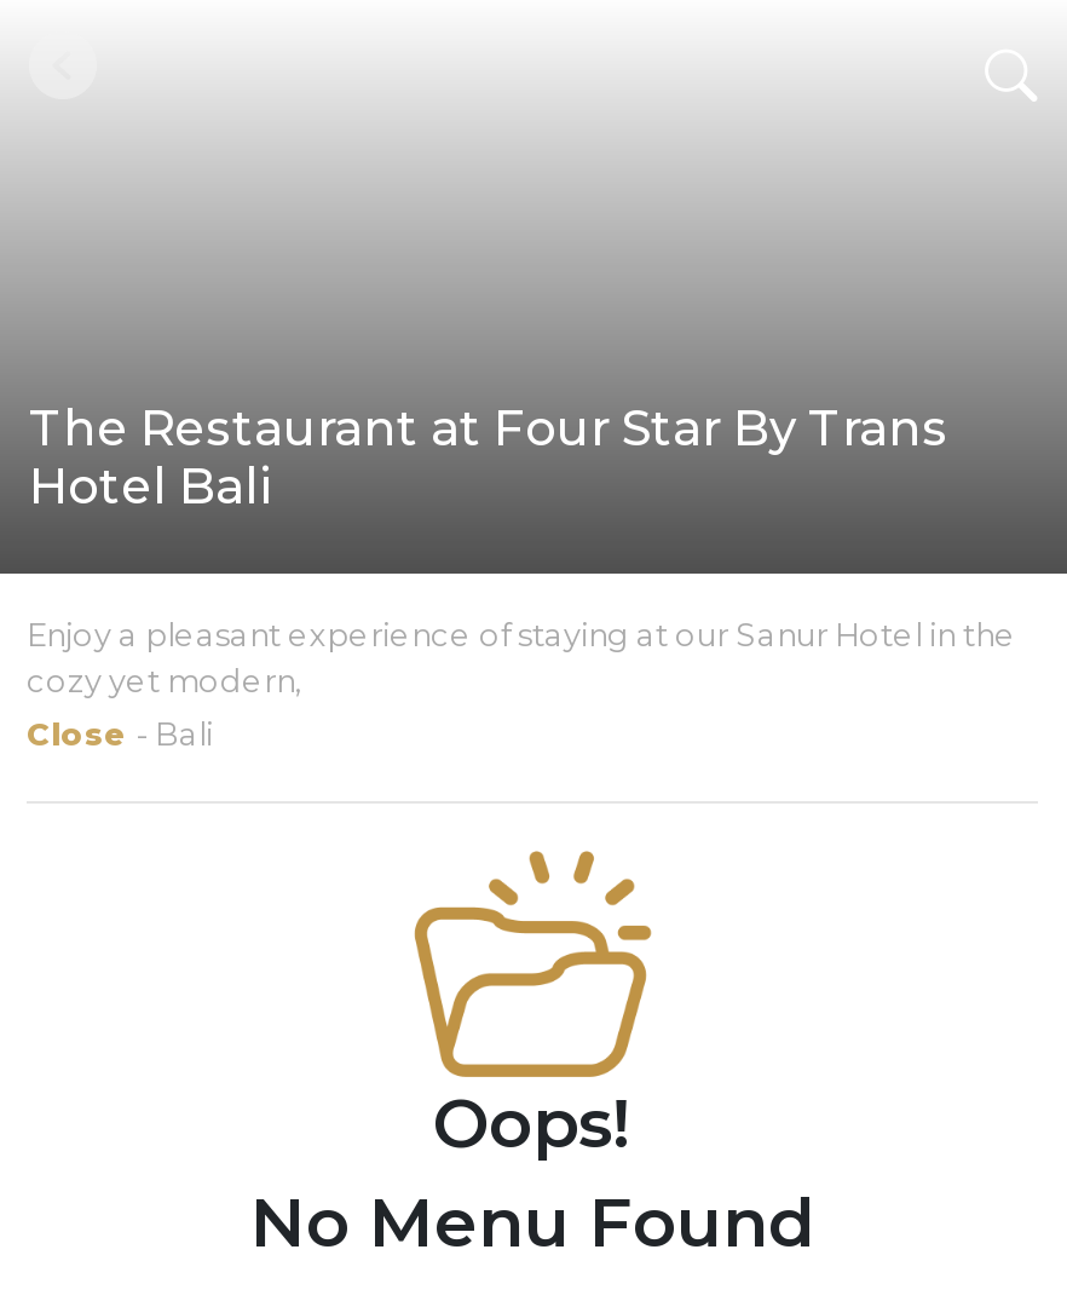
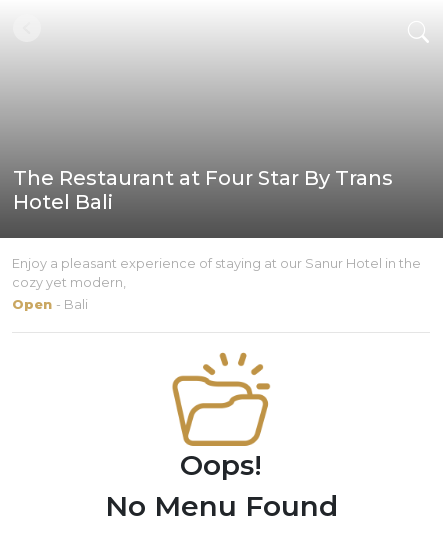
- Close - Bali
+ Open - Bali
